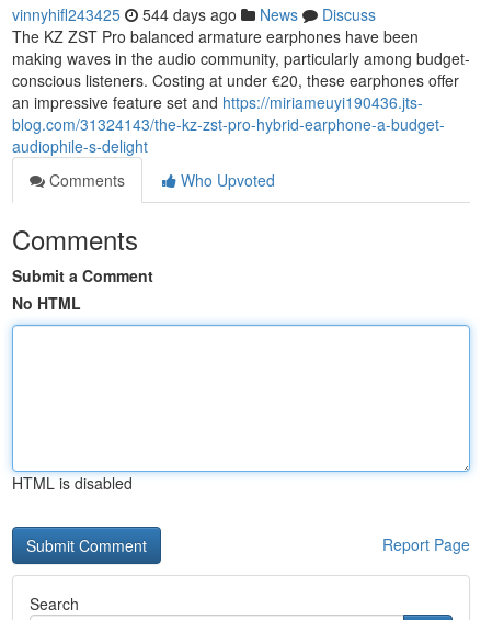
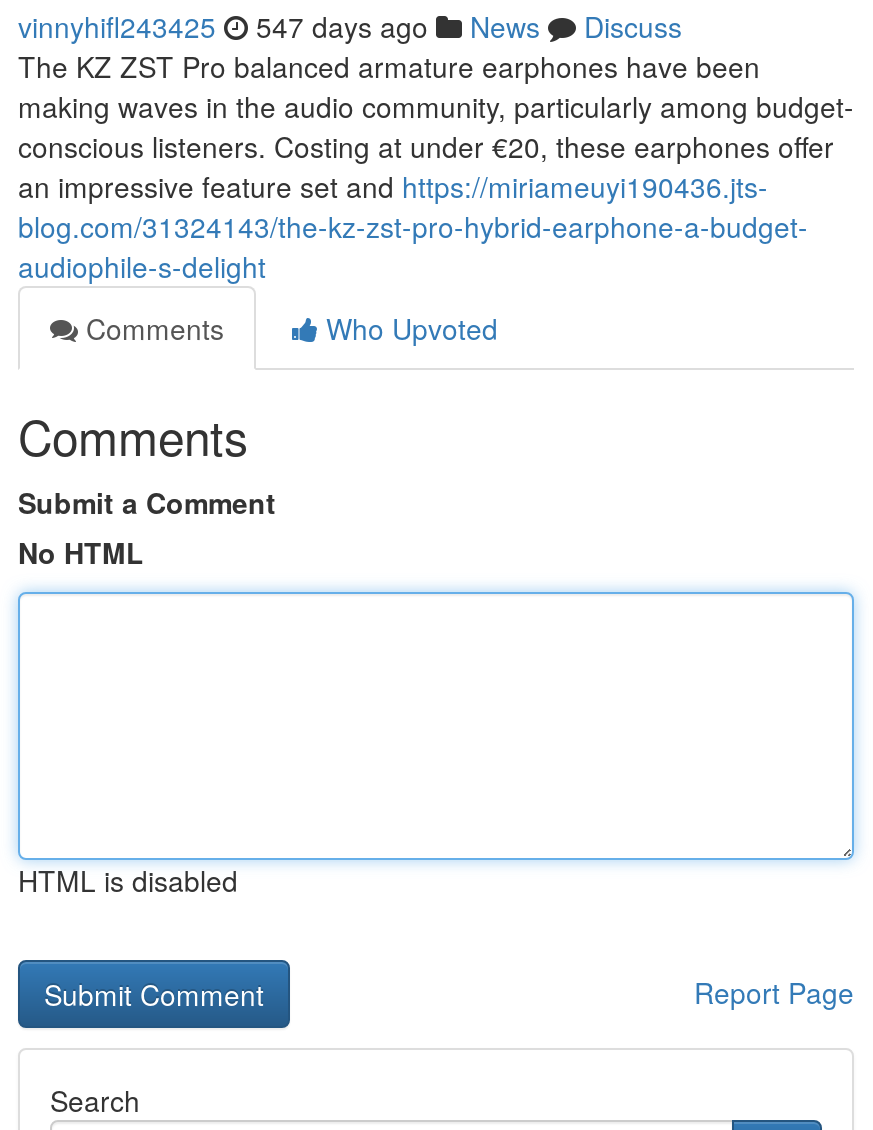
- vinnyhifl243425 544 days ago News Discuss
+ vinnyhifl243425 547 days ago News Discuss
